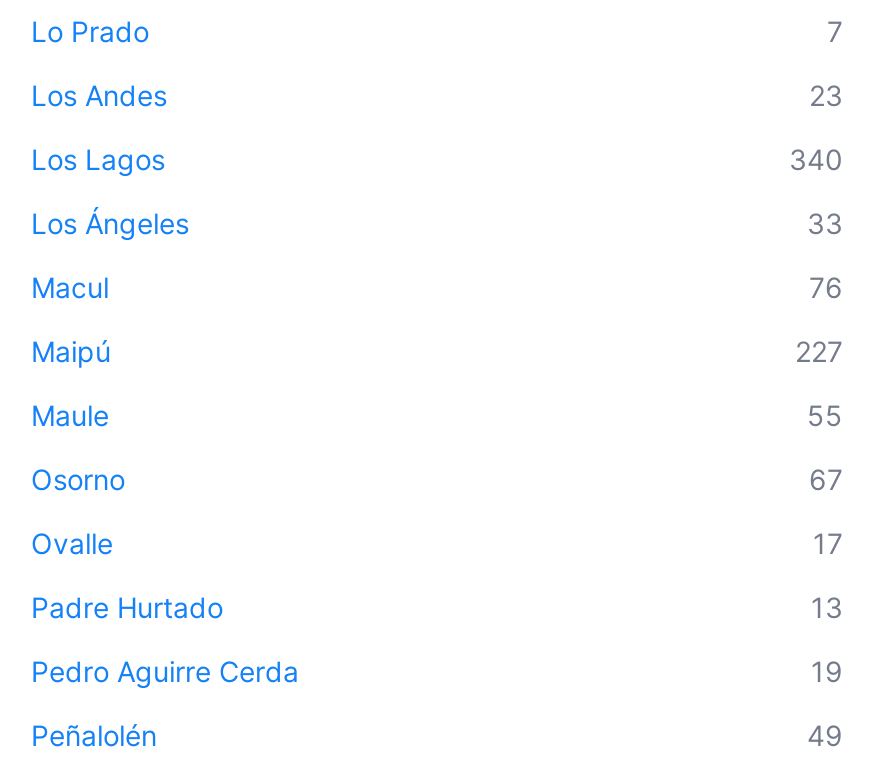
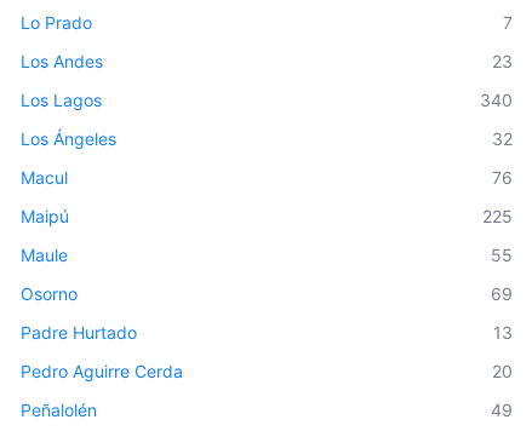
- 33
+ 32

- 227
+ 225

- 67
- Ovalle
- 17
+ 69

- 19
+ 20
